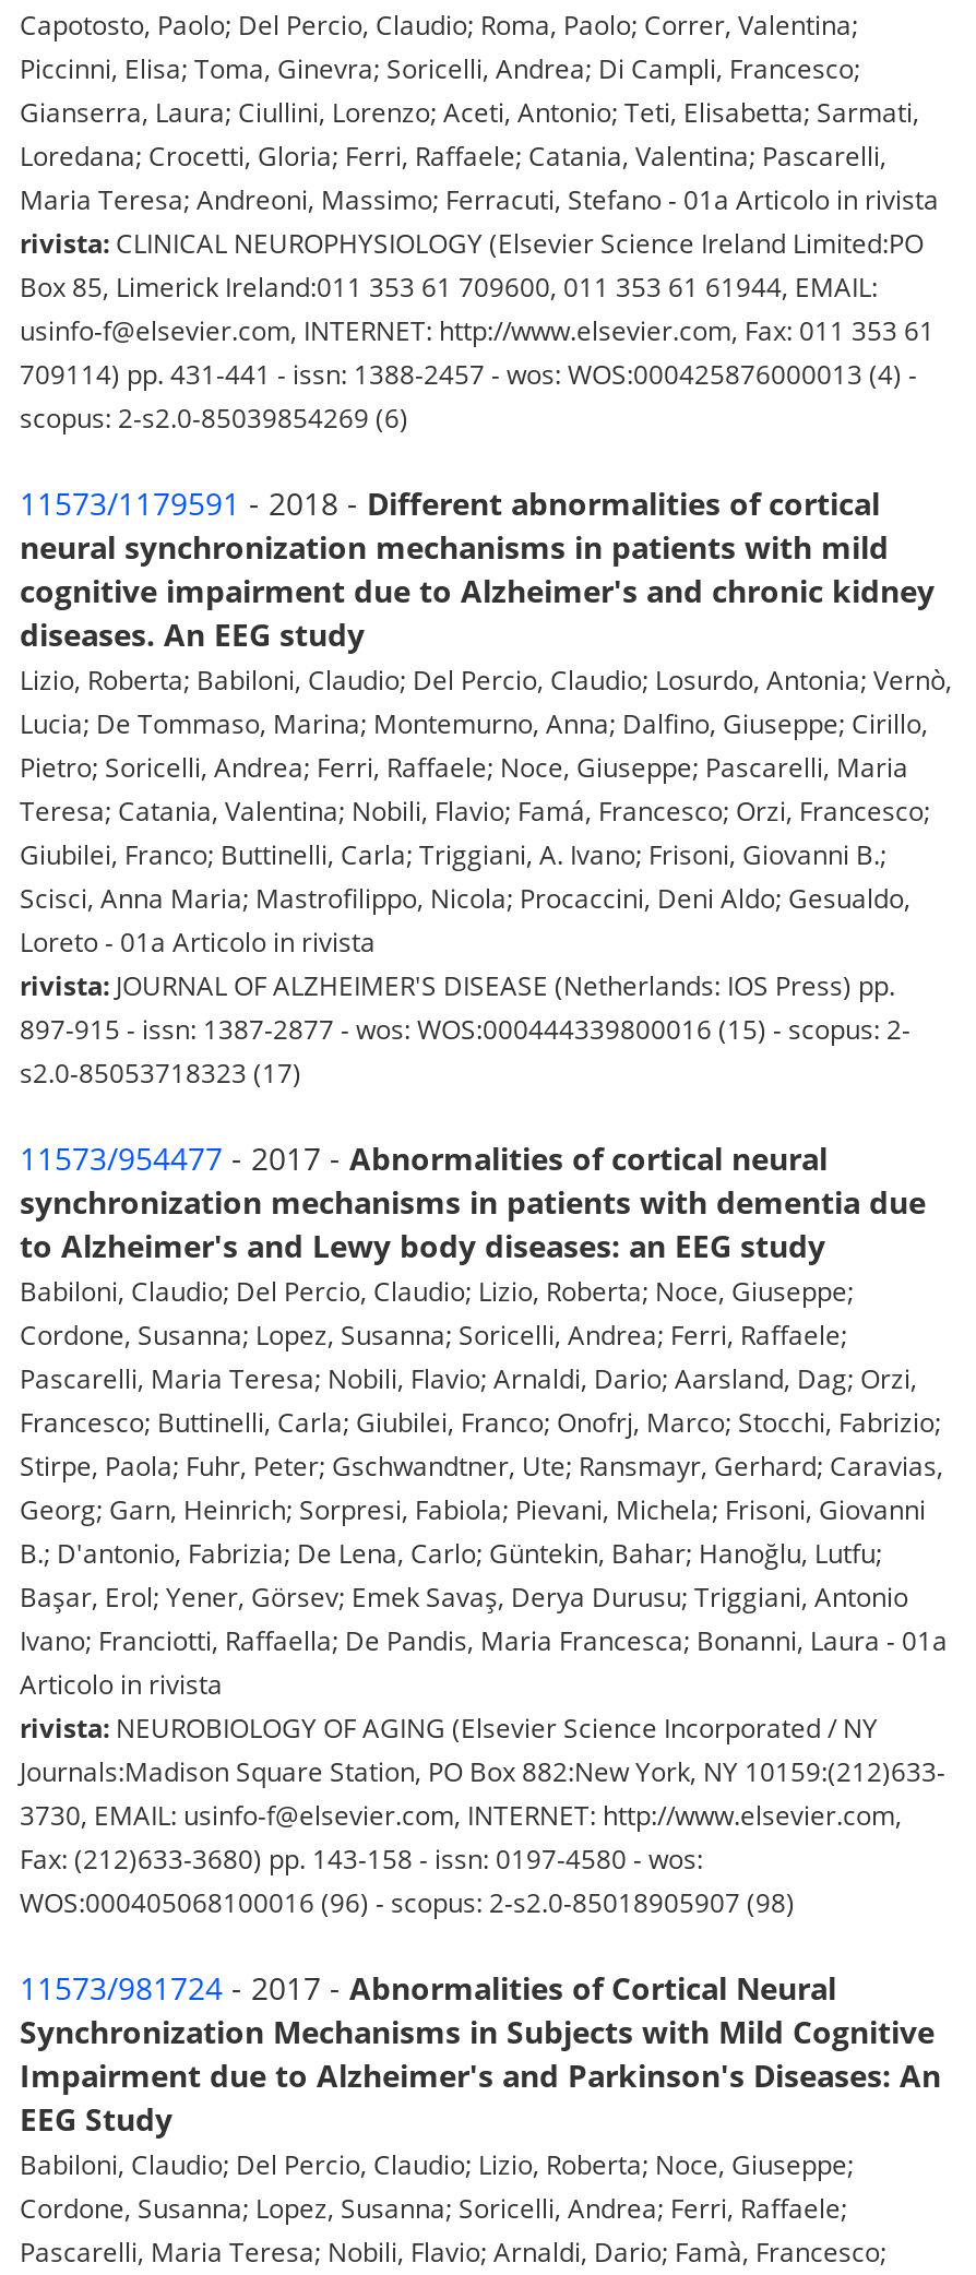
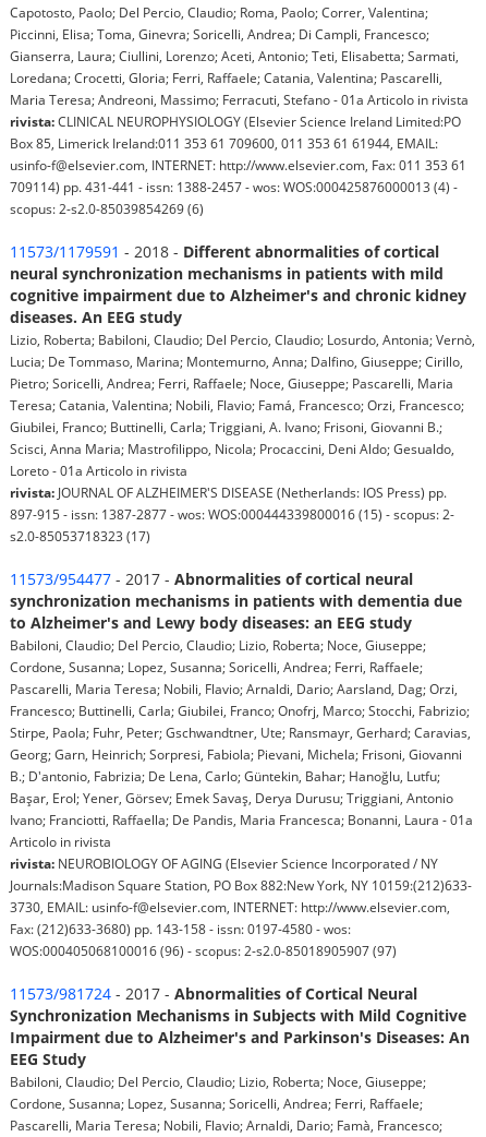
- WOS:000405068100016 (96) - scopus: 2-s2.0-85018905907 (98)
+ WOS:000405068100016 (96) - scopus: 2-s2.0-85018905907 (97)
